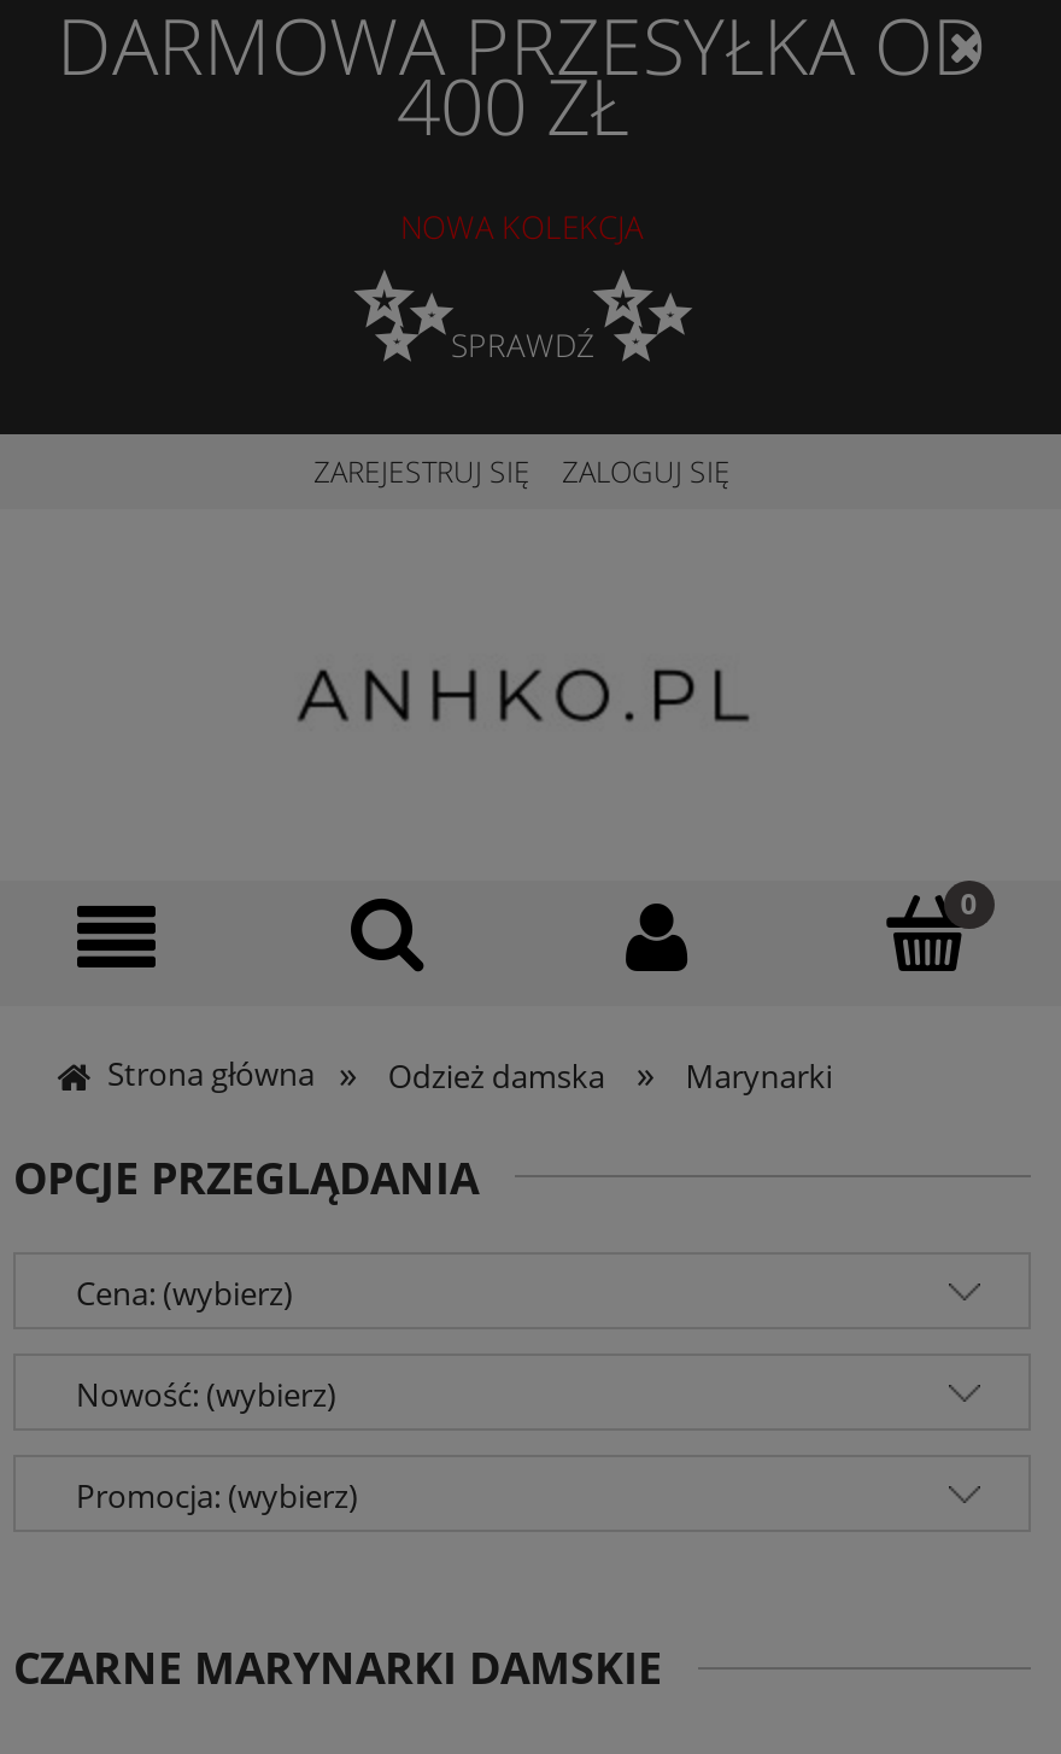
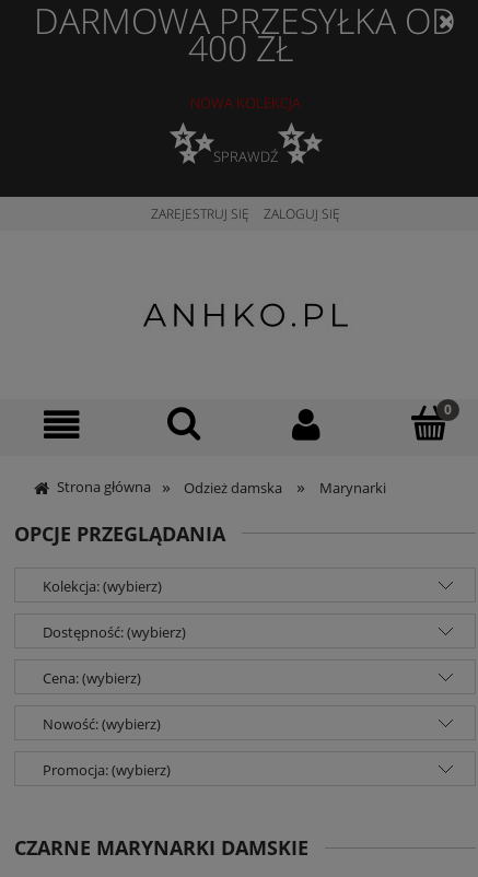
+ Kolekcja: (wybierz)
+ Dostępność: (wybierz)
